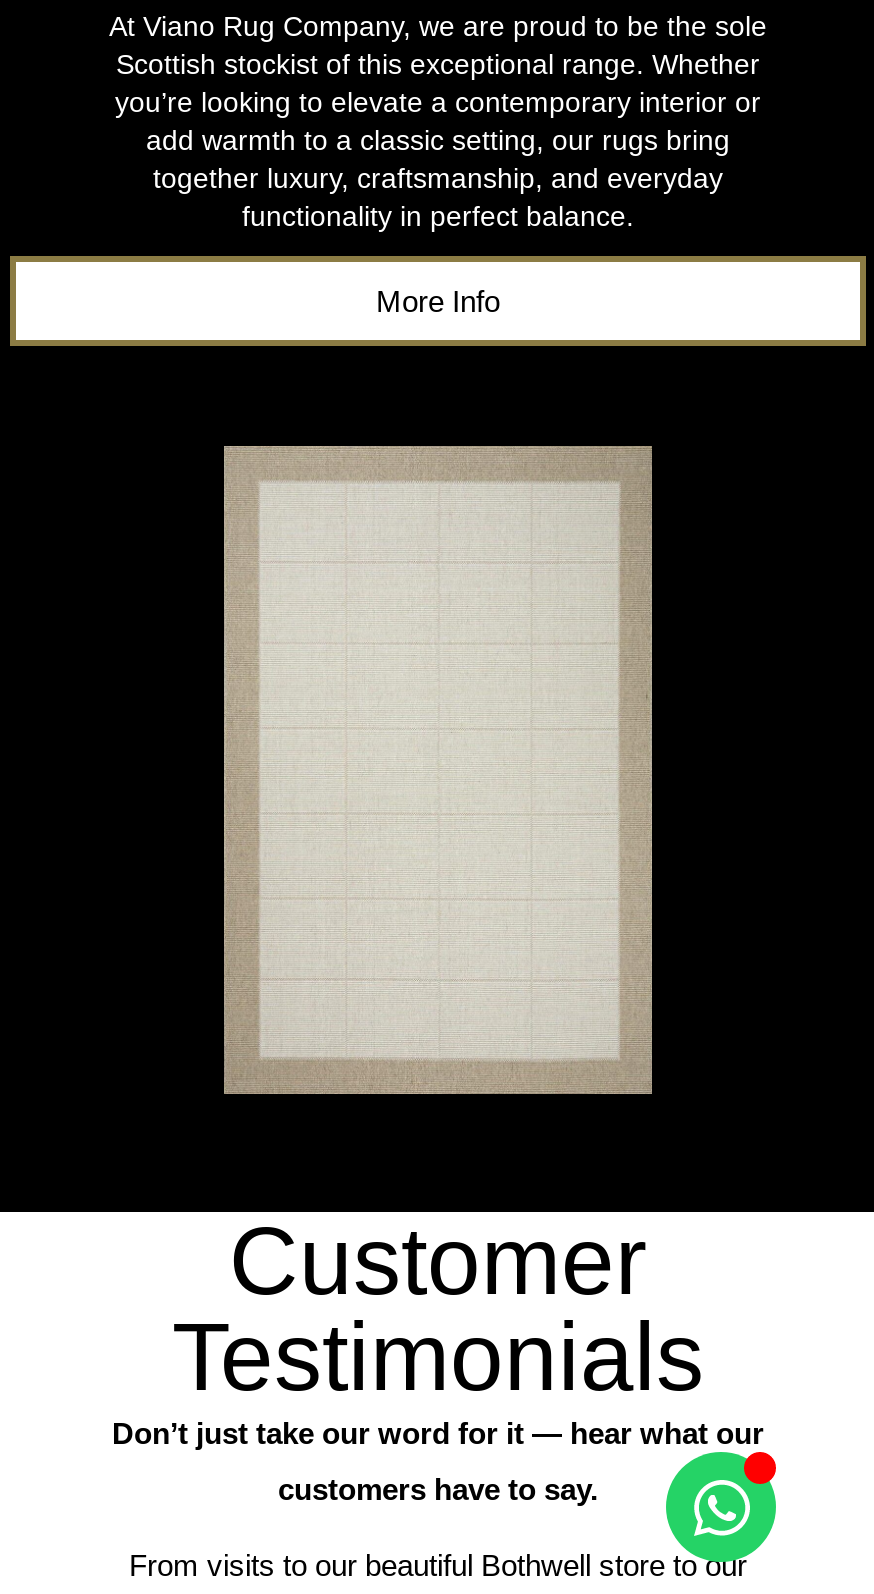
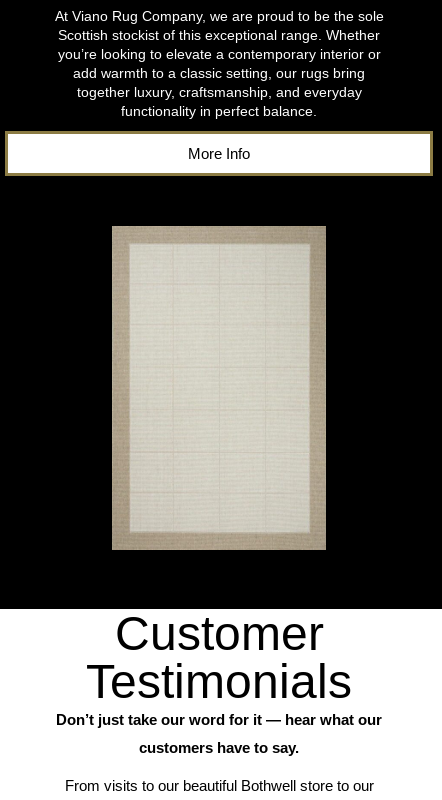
- [image]
